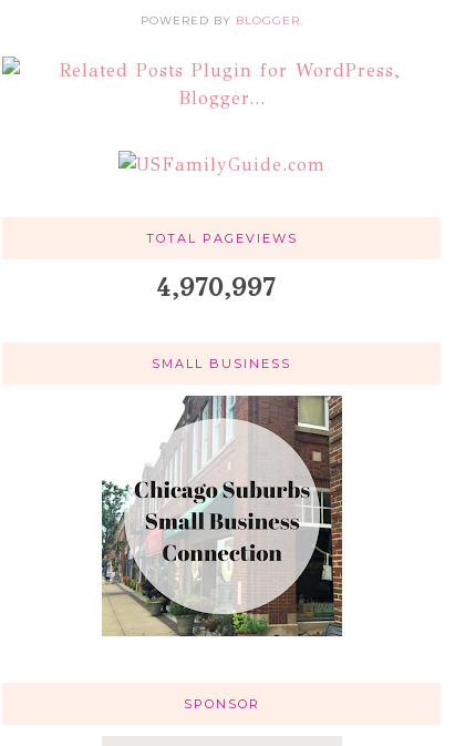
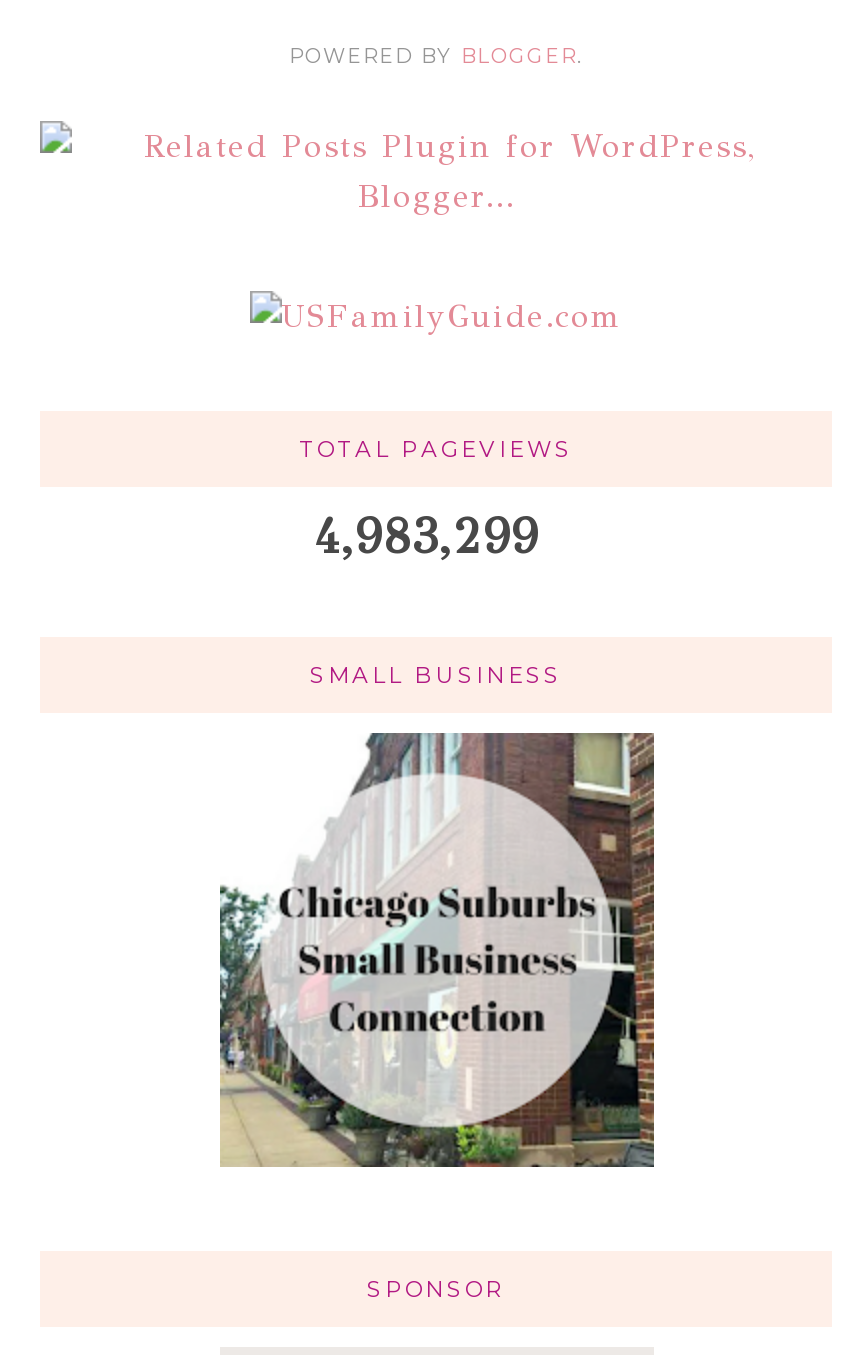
- 4,970,997
+ 4,983,299
